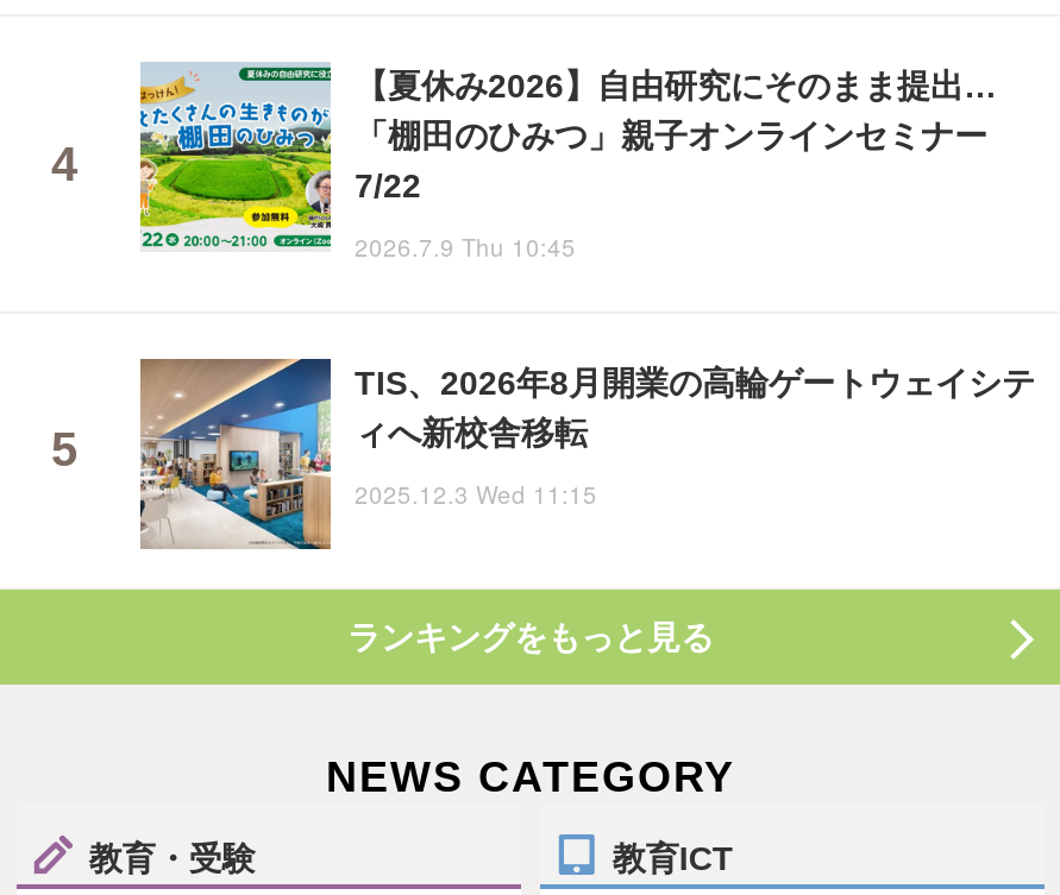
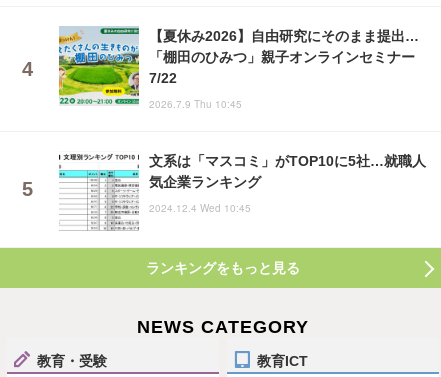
- [image]
- TIS、2026年8月開業の高輪ゲートウェイシテ
- ィへ新校舎移転
+ [image]
+ 文系は「マスコミ」がTOP10に5社…就職人
+ 気企業ランキング

- 2025.12.3 Wed 11:15
+ 2024.12.4 Wed 10:45
